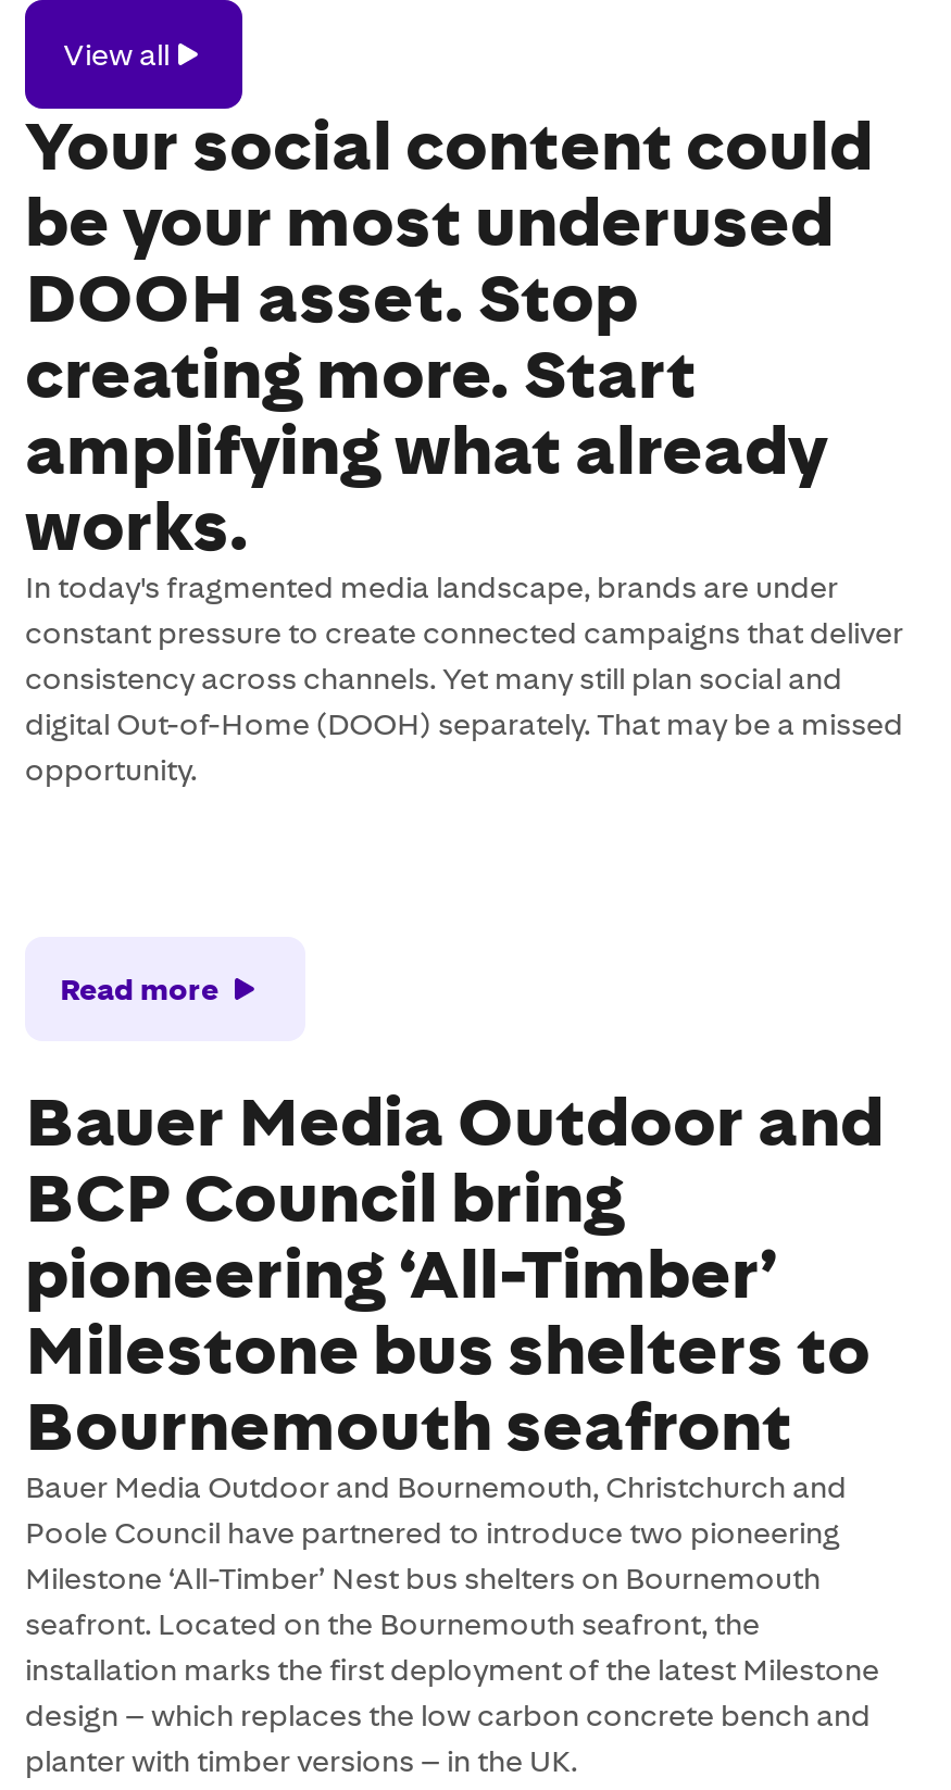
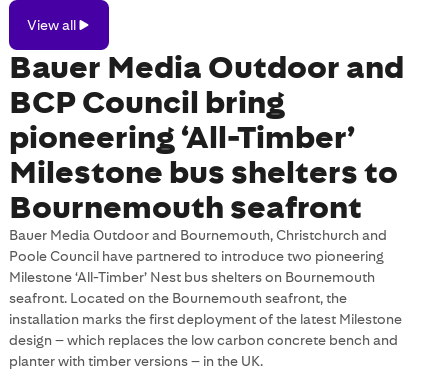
- Your social content could
- be your most underused
- DOOH asset. Stop
- creating more. Start
- amplifying what already
- works.
- In today's fragmented media landscape, brands are under
- constant pressure to create connected campaigns that deliver
- consistency across channels. Yet many still plan social and
- digital Out-of-Home (DOOH) separately. That may be a missed
- opportunity.

- Read more
